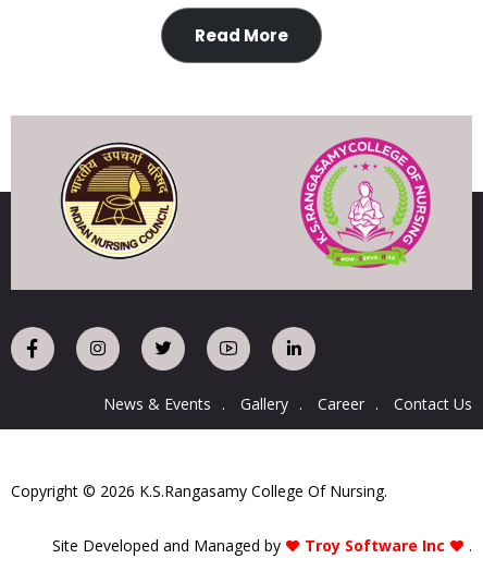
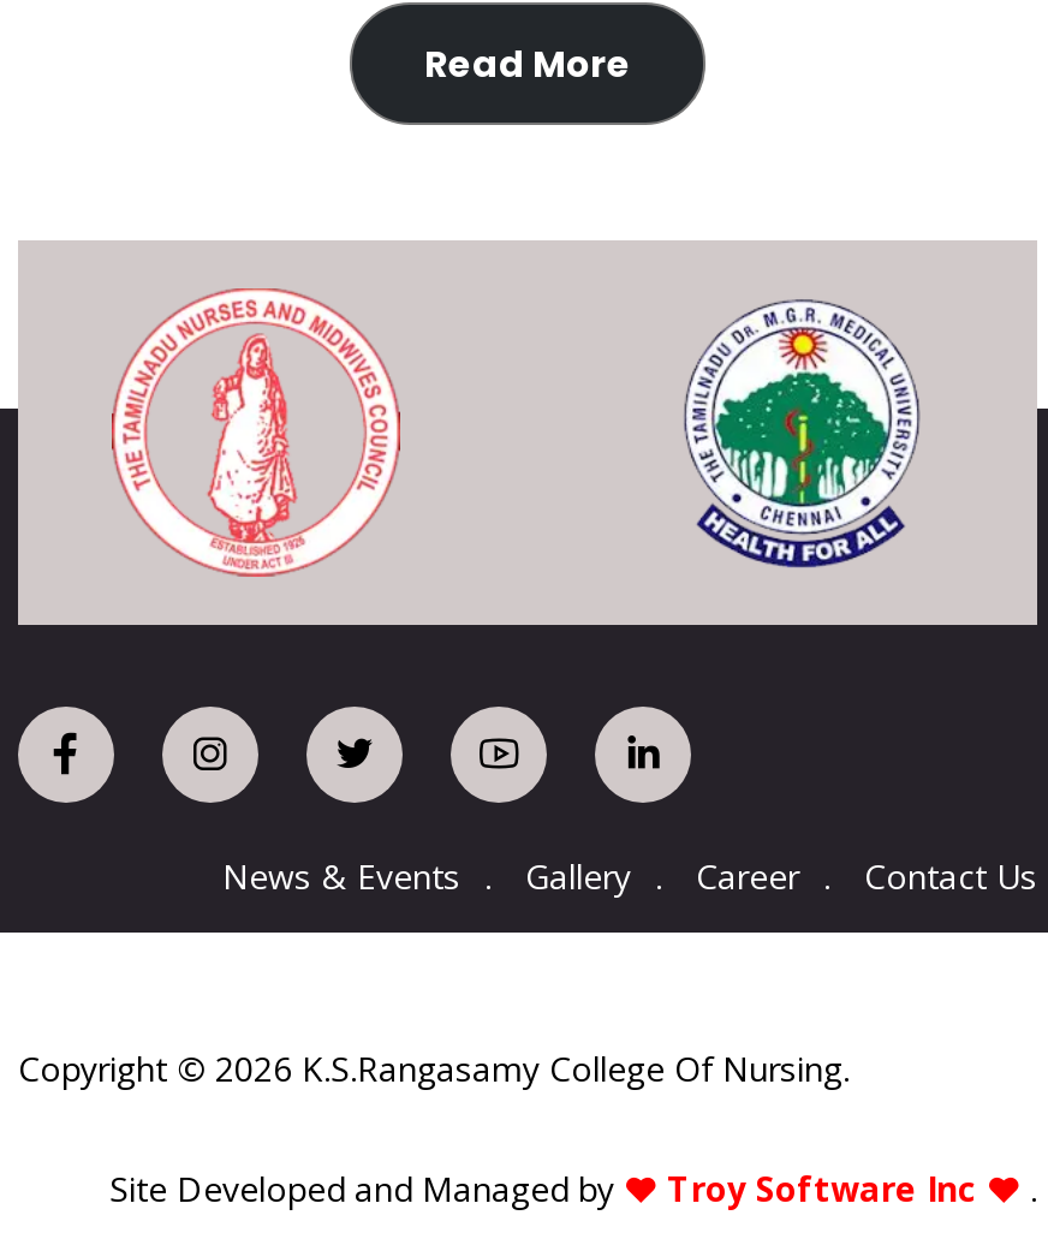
- [image]
+ [image]

- [image]
+ [image]
